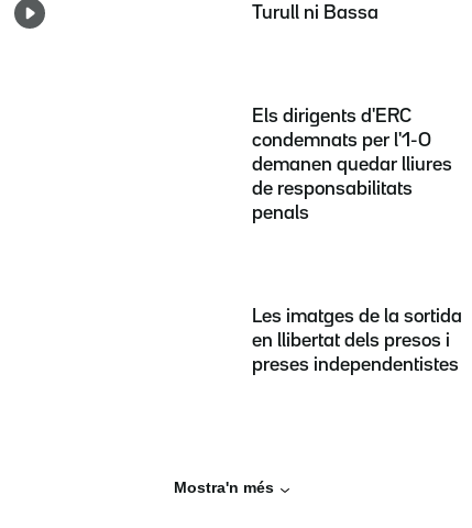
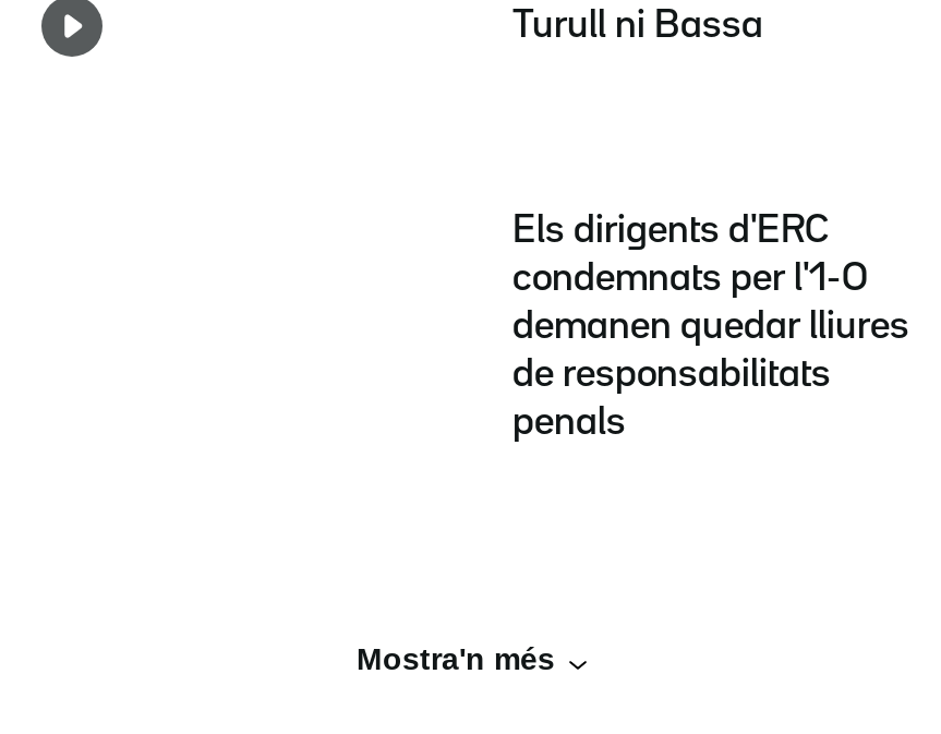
- Les imatges de la sortida
- en llibertat dels presos i
- preses independentistes
